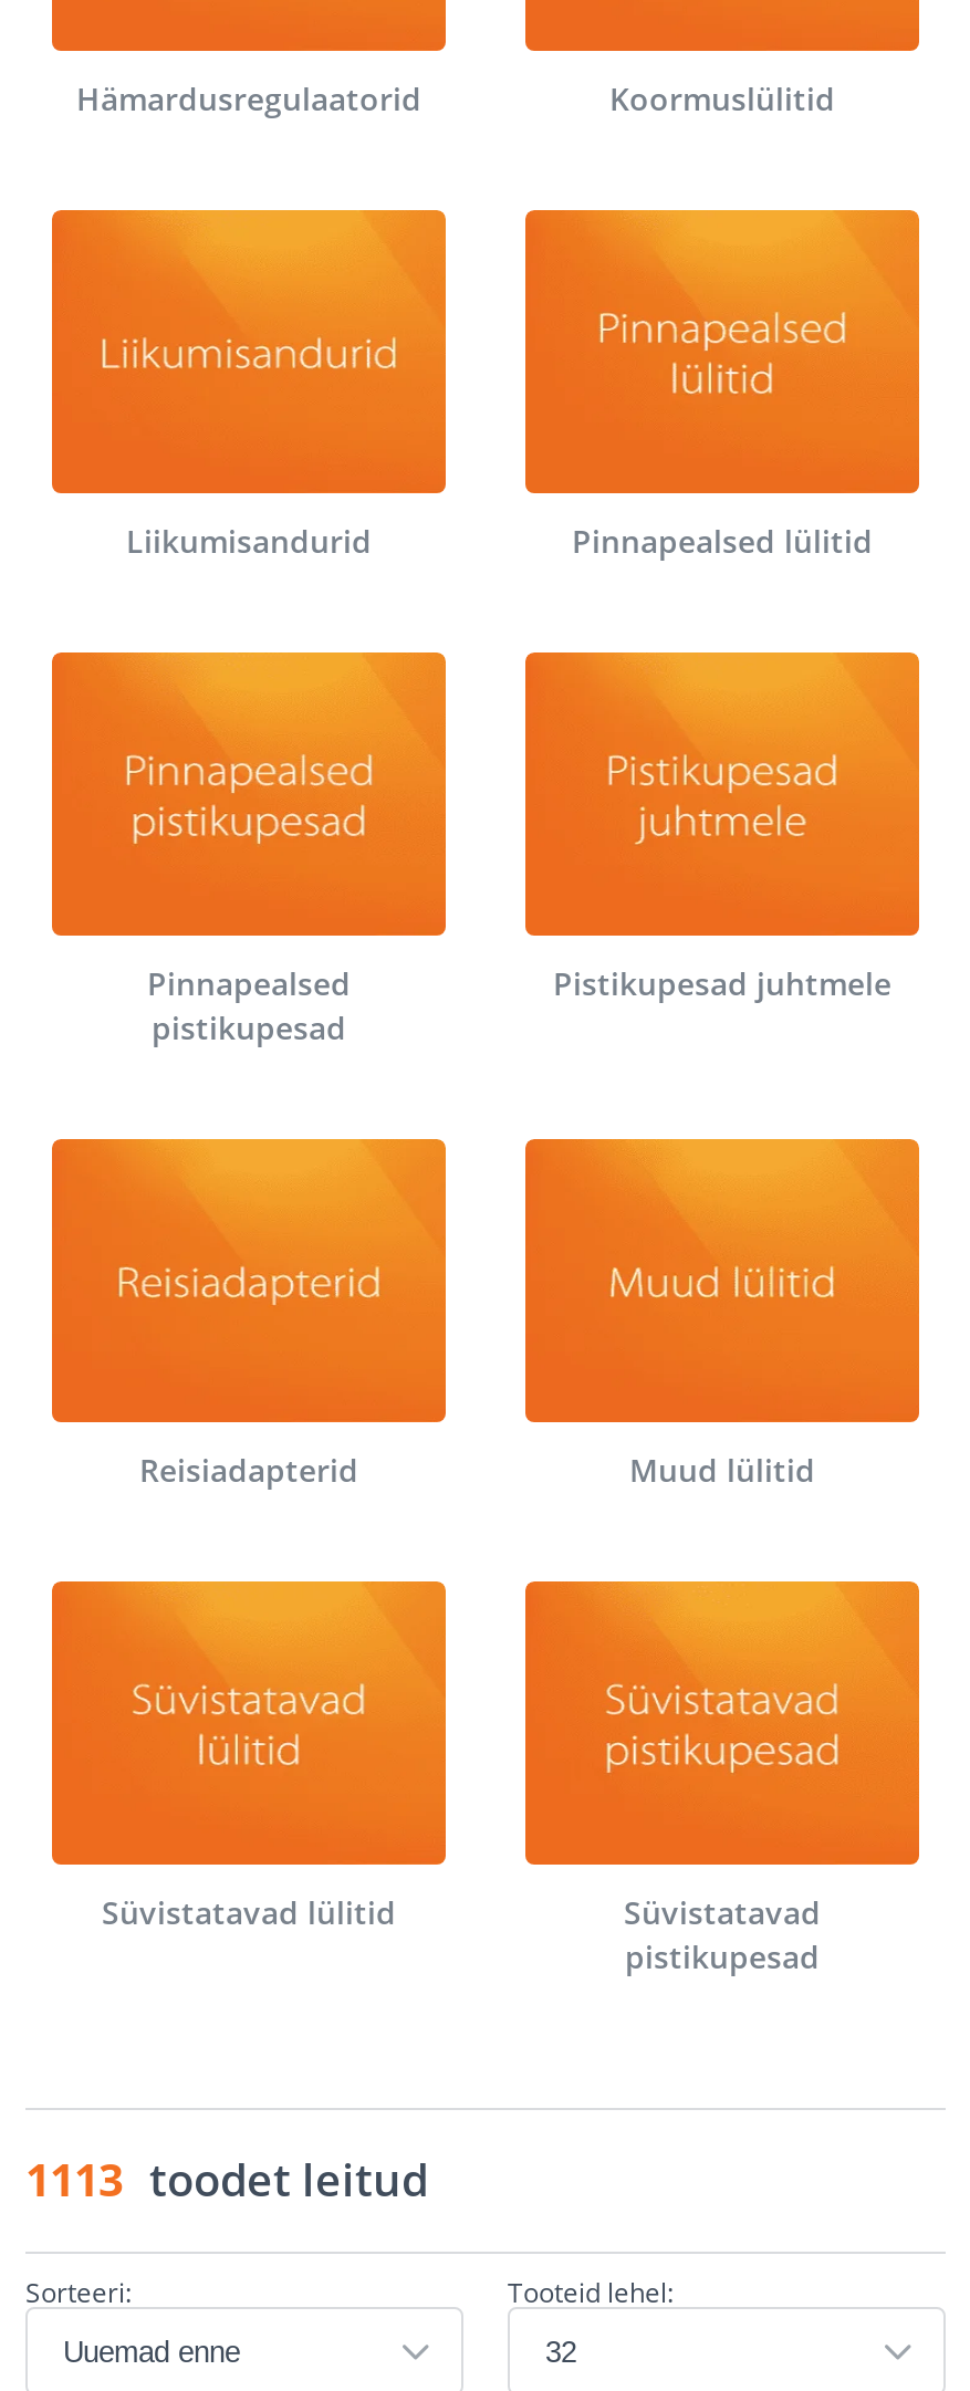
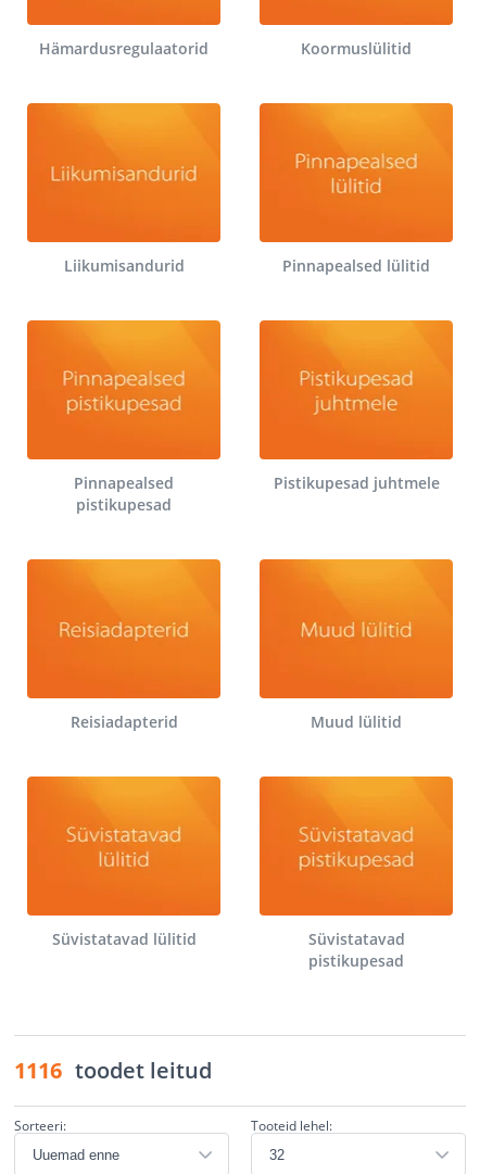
- 1113 toodet leitud
+ 1116 toodet leitud
